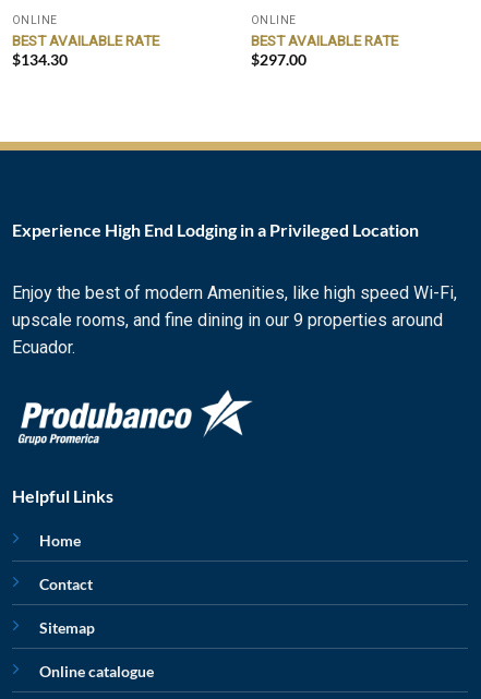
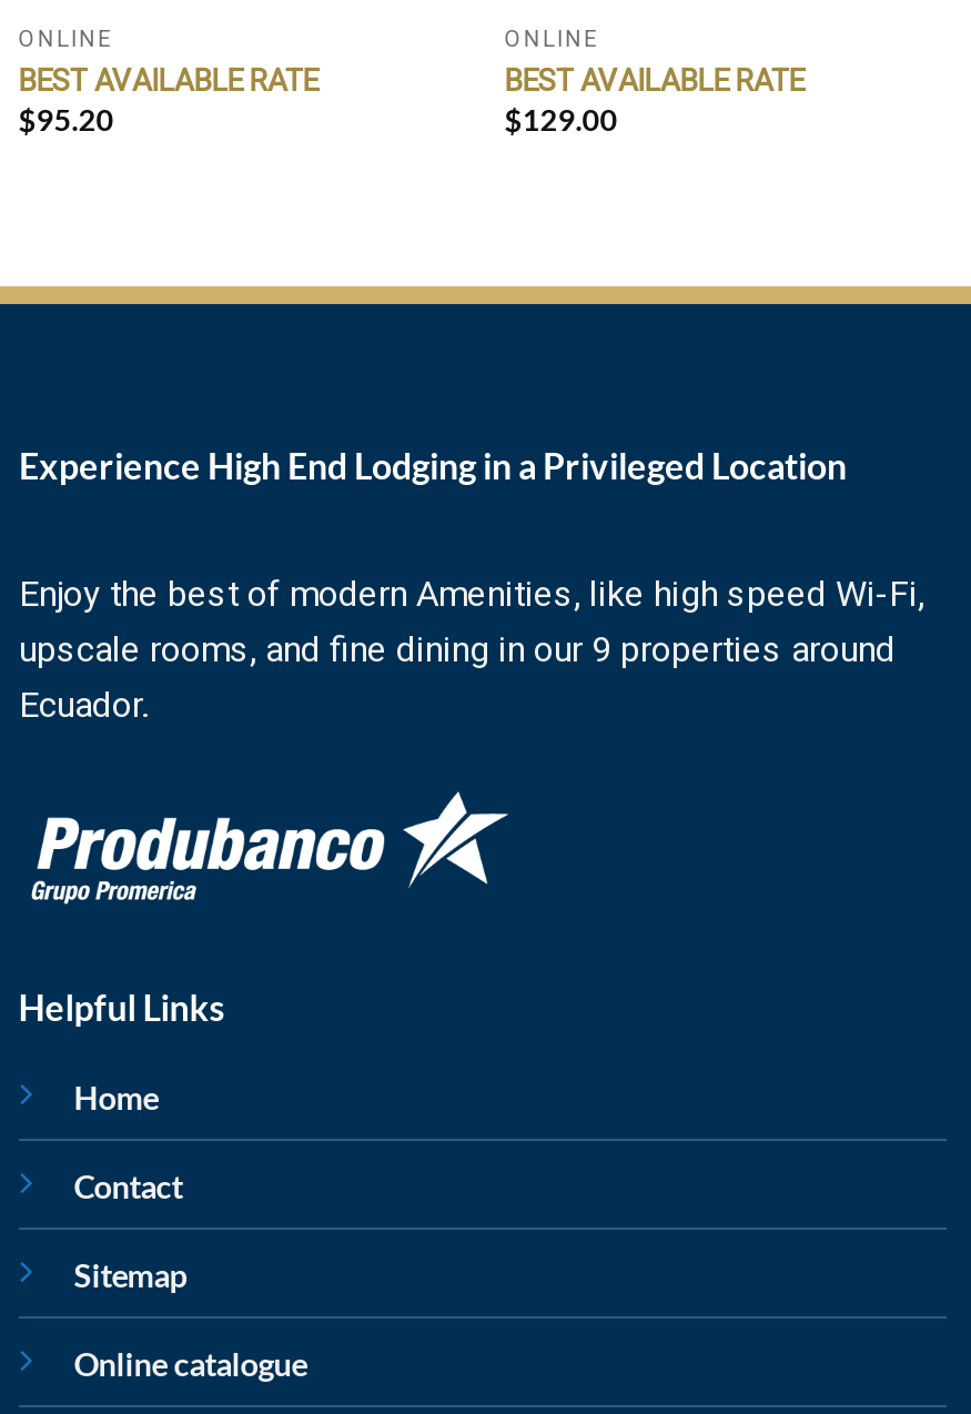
- $134.30
+ $95.20

- $297.00
+ $129.00
